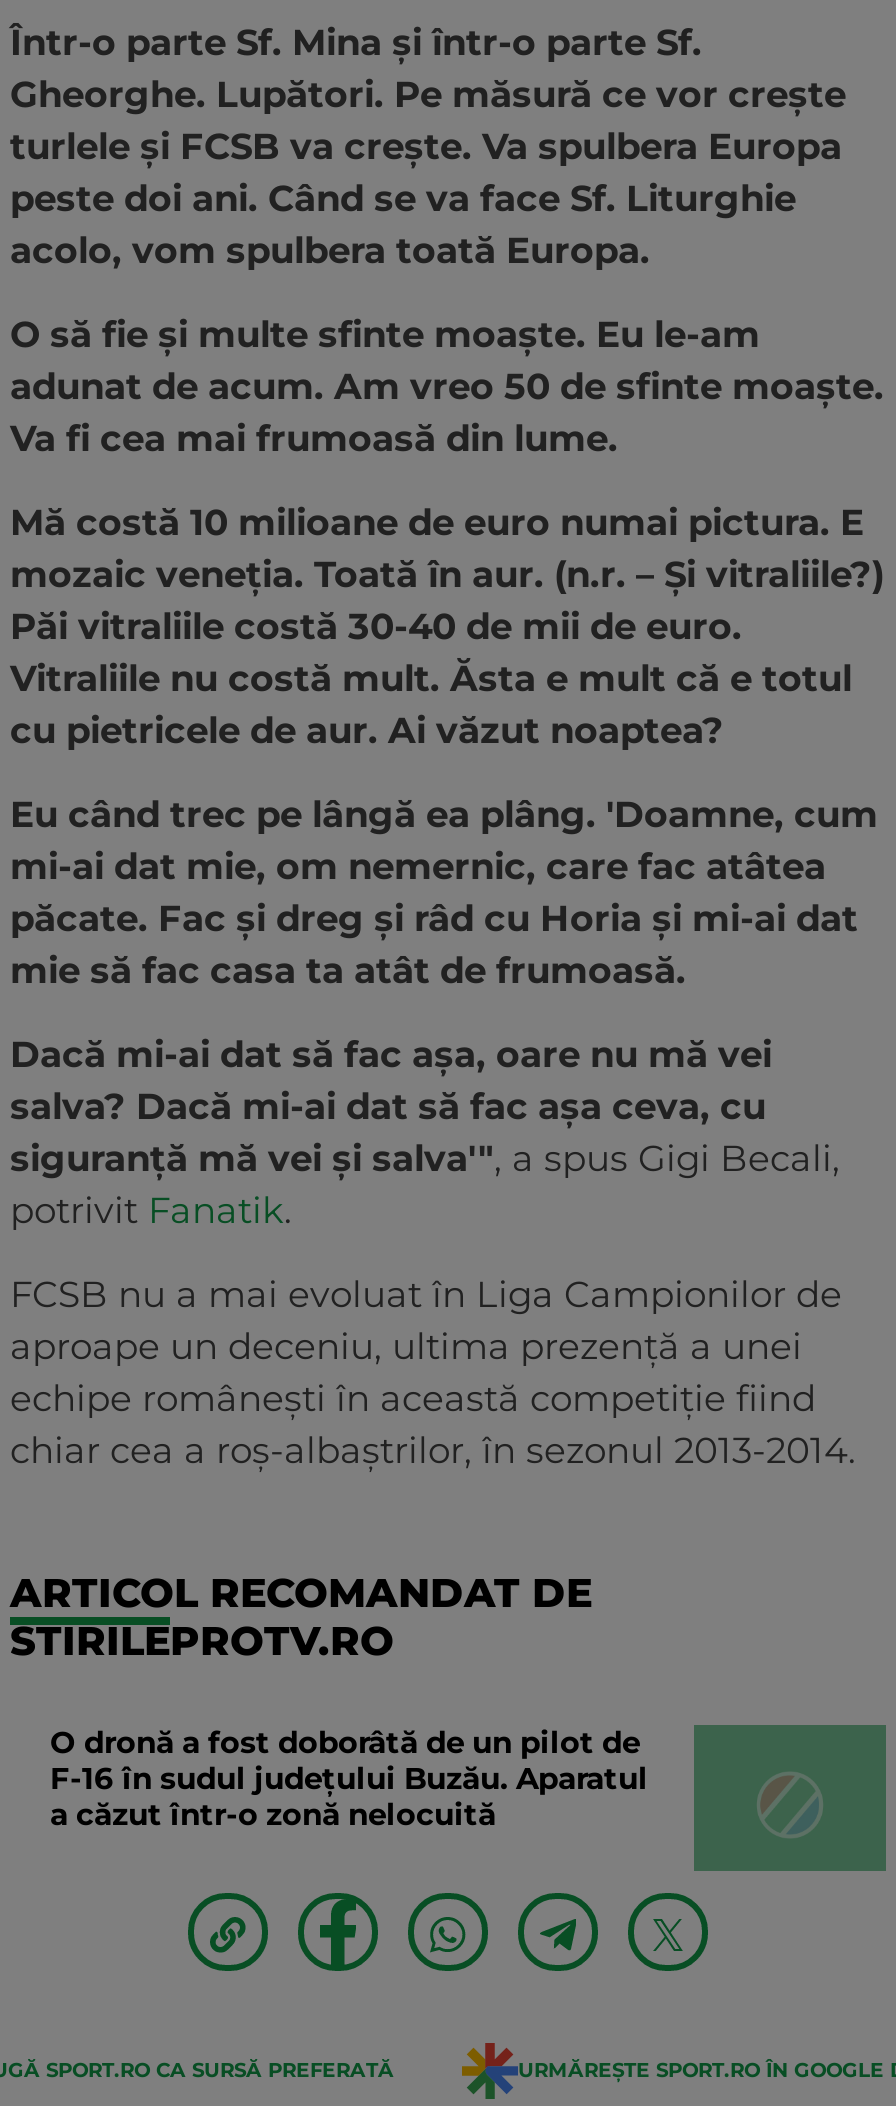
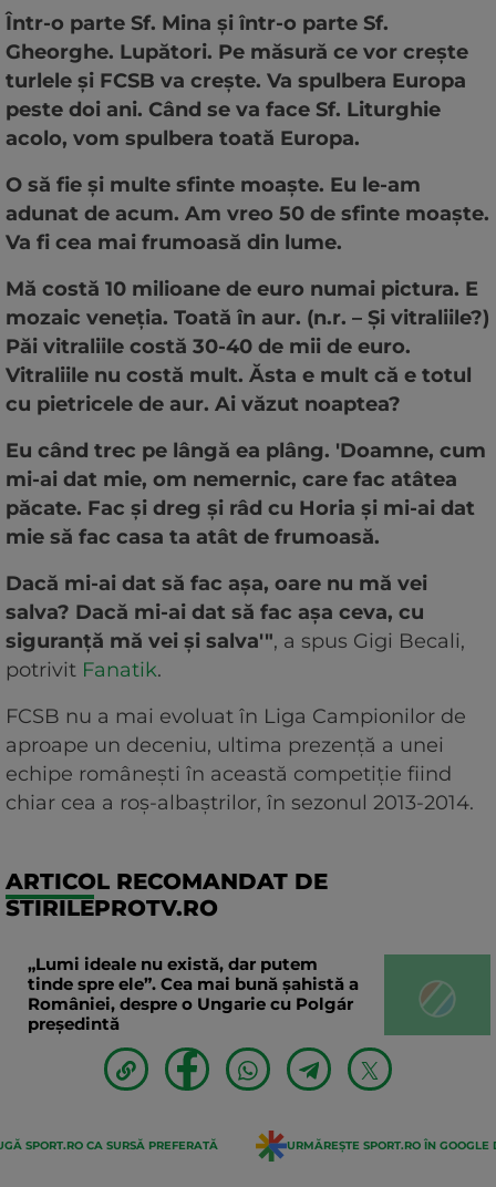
- O dronă a fost doborâtă de un pilot de
- F-16 în sudul județului Buzău. Aparatul
- a căzut într-o zonă nelocuită
+ „Lumi ideale nu există, dar putem
+ tinde spre ele”. Cea mai bună șahistă a
+ României, despre o Ungarie cu Polgár
+ președintă
